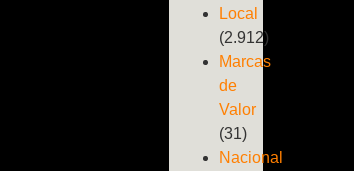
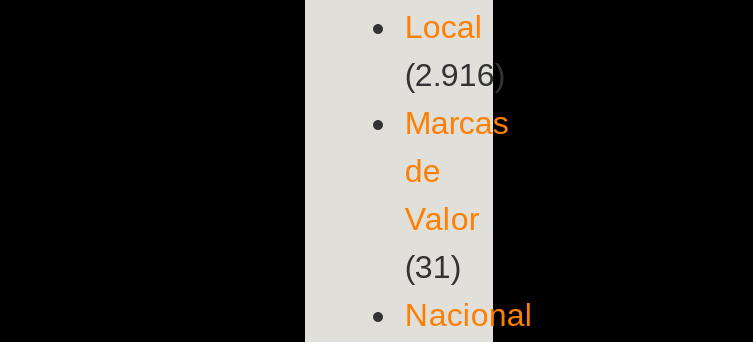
- (2.912)
+ (2.916)
